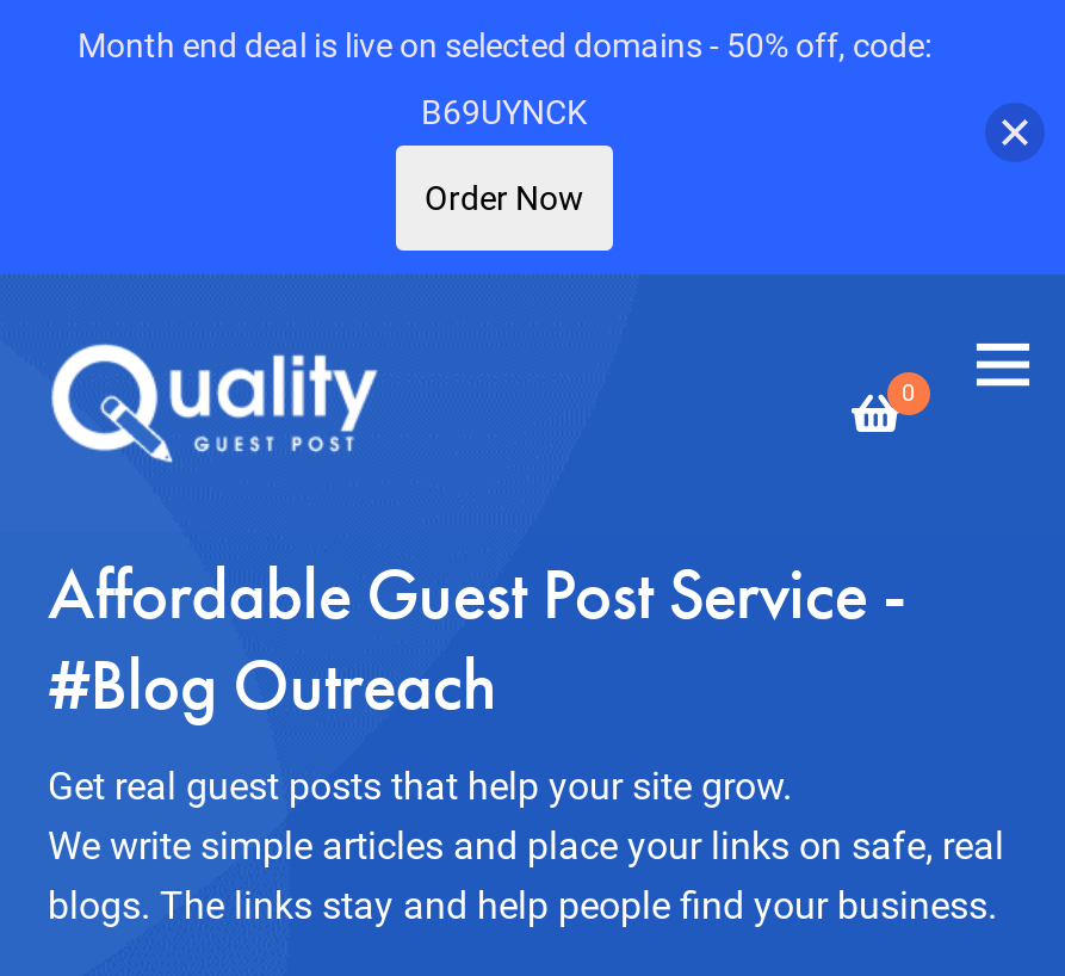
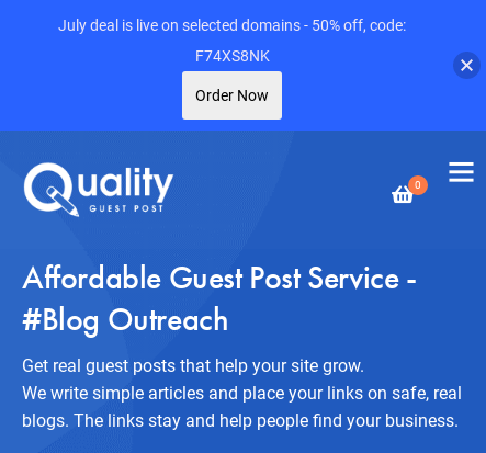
- Month end deal is live on selected domains - 50% off, code:
+ July deal is live on selected domains - 50% off, code:

- B69UYNCK
+ F74XS8NK
